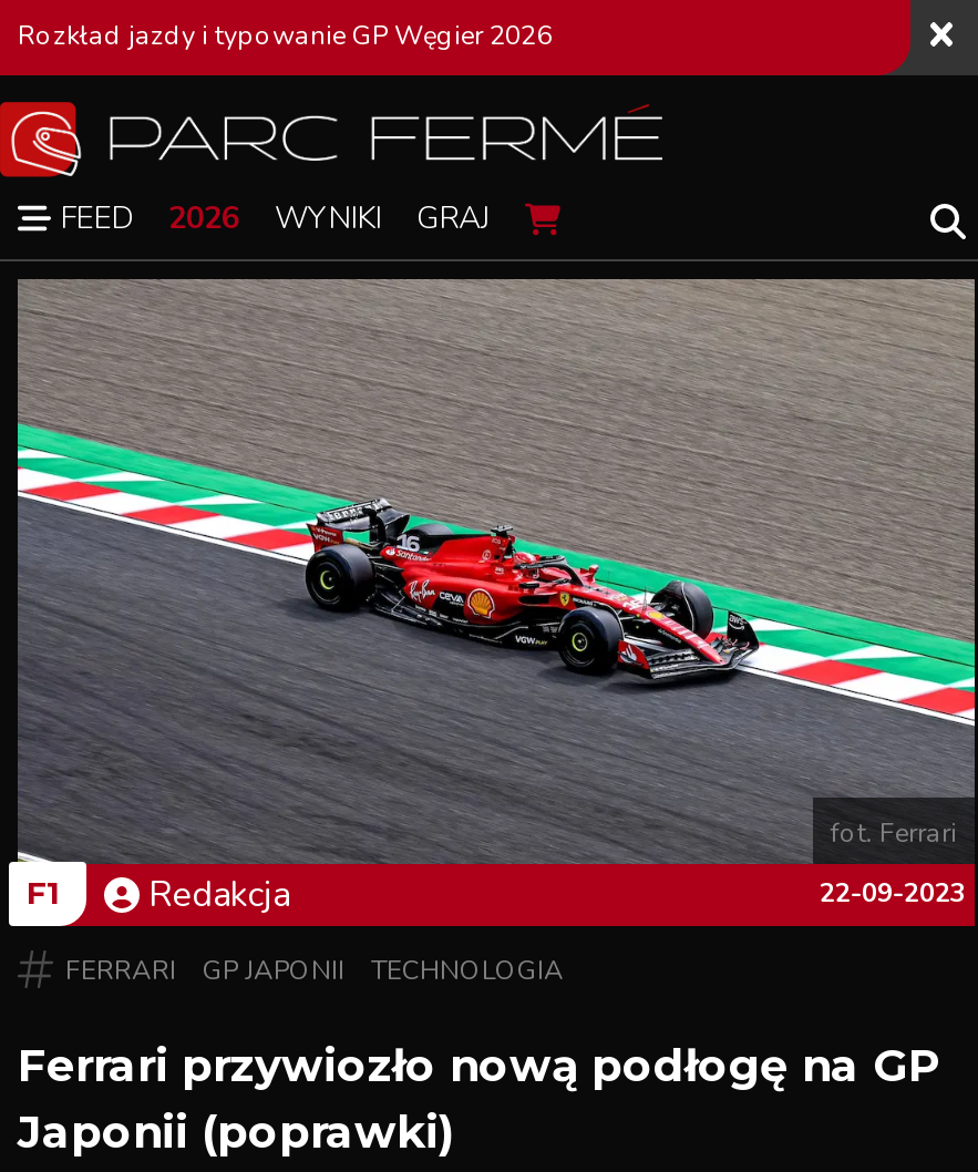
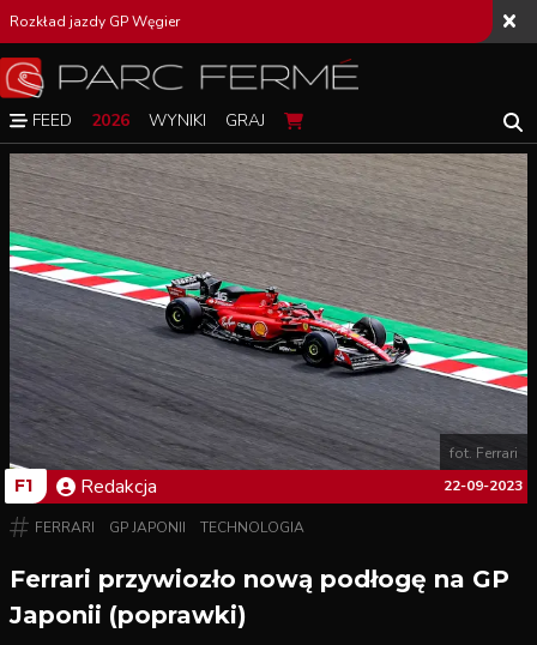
- Rozkład jazdy i typowanie GP Węgier 2026
+ Rozkład jazdy GP Węgier
